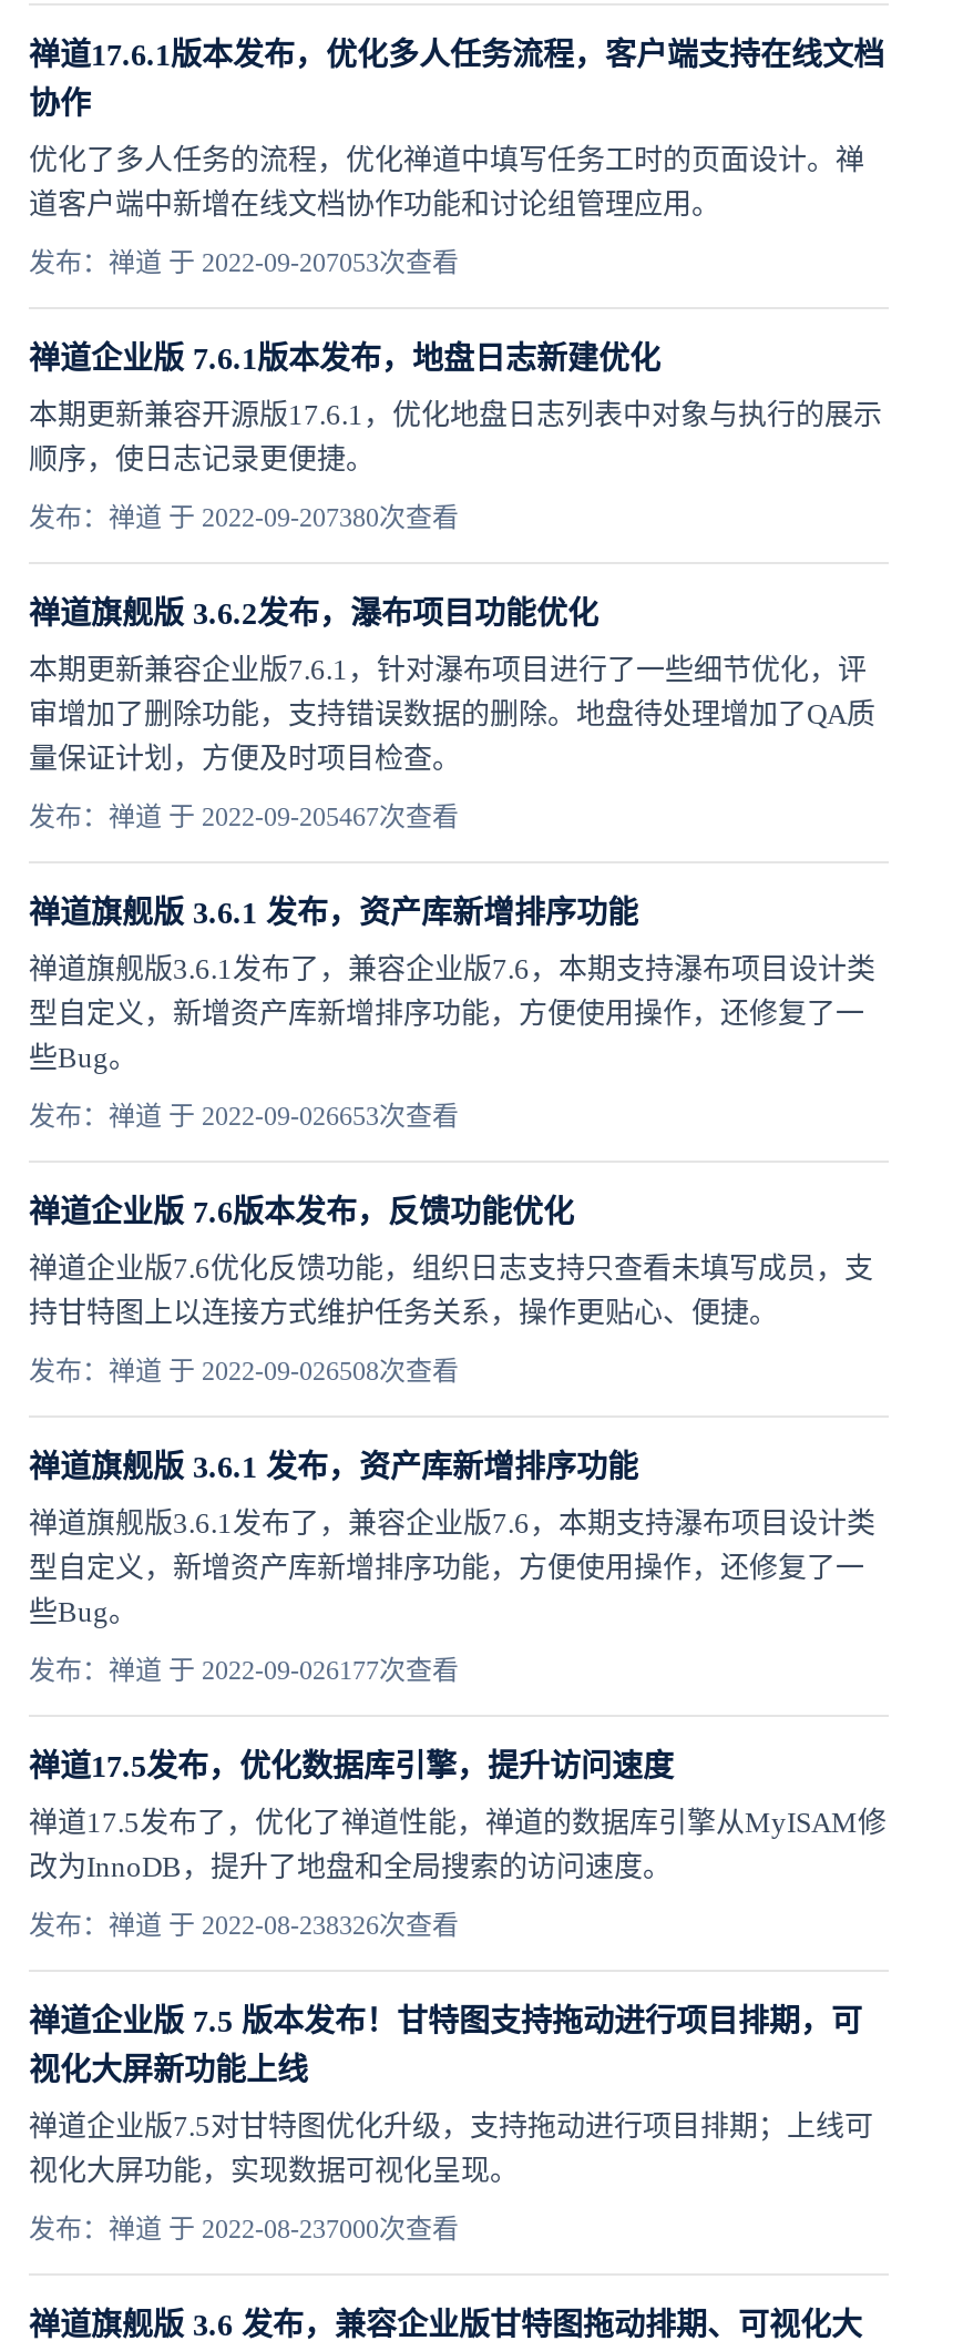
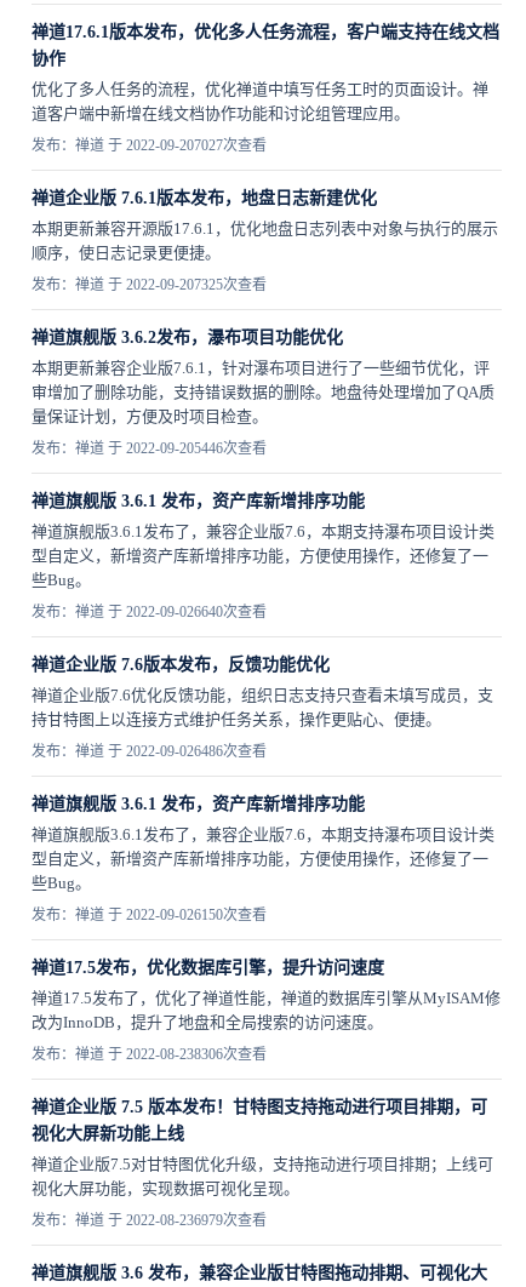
- 发布：禅道 于 2022-09-207053次查看
+ 发布：禅道 于 2022-09-207027次查看

- 发布：禅道 于 2022-09-207380次查看
+ 发布：禅道 于 2022-09-207325次查看

- 发布：禅道 于 2022-09-205467次查看
+ 发布：禅道 于 2022-09-205446次查看

- 发布：禅道 于 2022-09-026653次查看
+ 发布：禅道 于 2022-09-026640次查看

- 发布：禅道 于 2022-09-026508次查看
+ 发布：禅道 于 2022-09-026486次查看

- 发布：禅道 于 2022-09-026177次查看
+ 发布：禅道 于 2022-09-026150次查看

- 发布：禅道 于 2022-08-238326次查看
+ 发布：禅道 于 2022-08-238306次查看

- 发布：禅道 于 2022-08-237000次查看
+ 发布：禅道 于 2022-08-236979次查看
